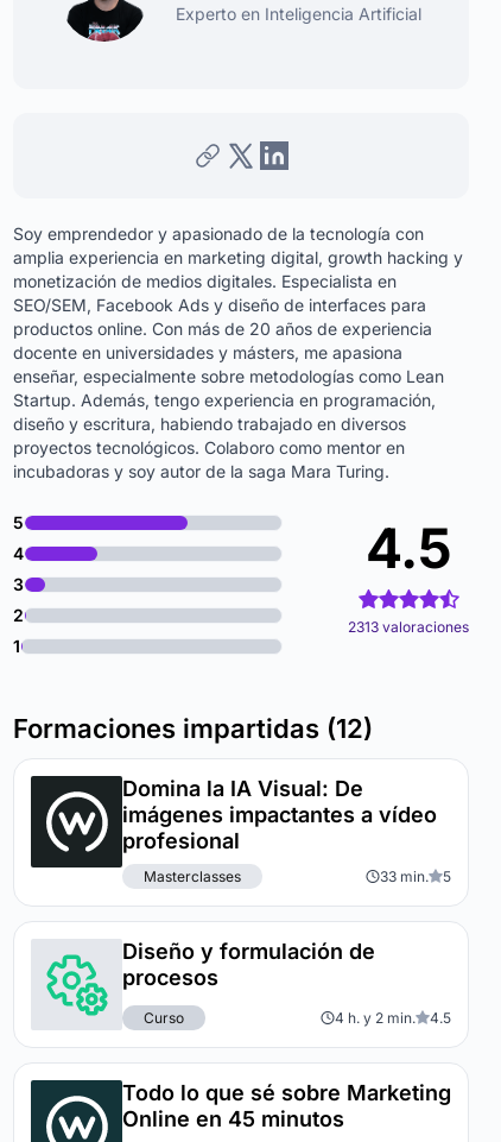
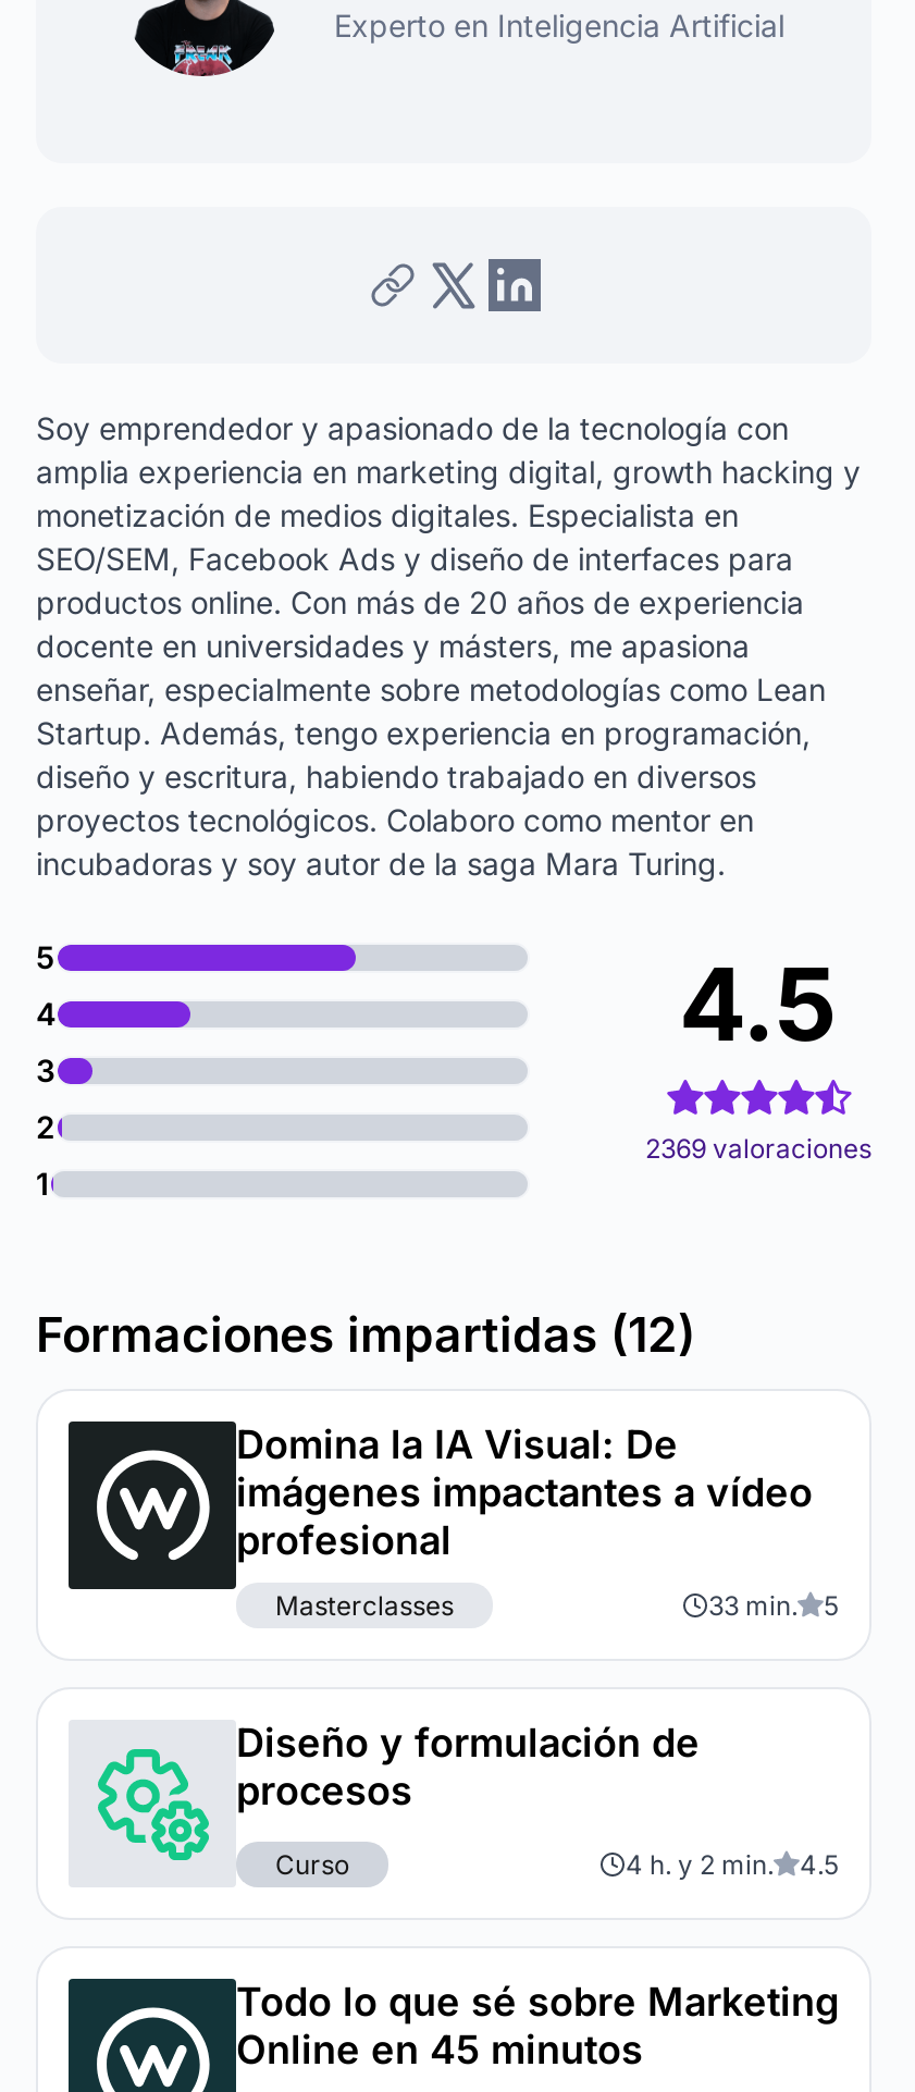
- 2313 valoraciones
+ 2369 valoraciones
